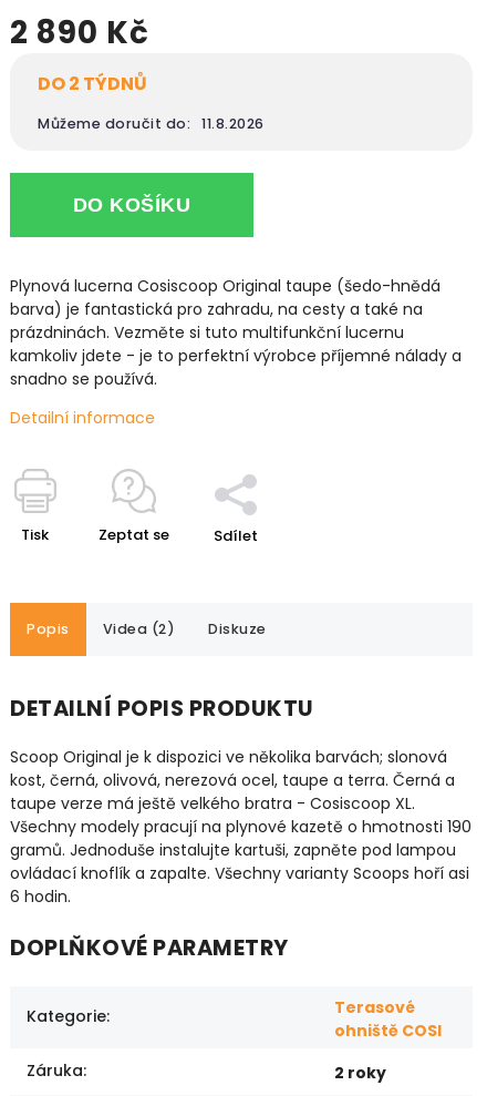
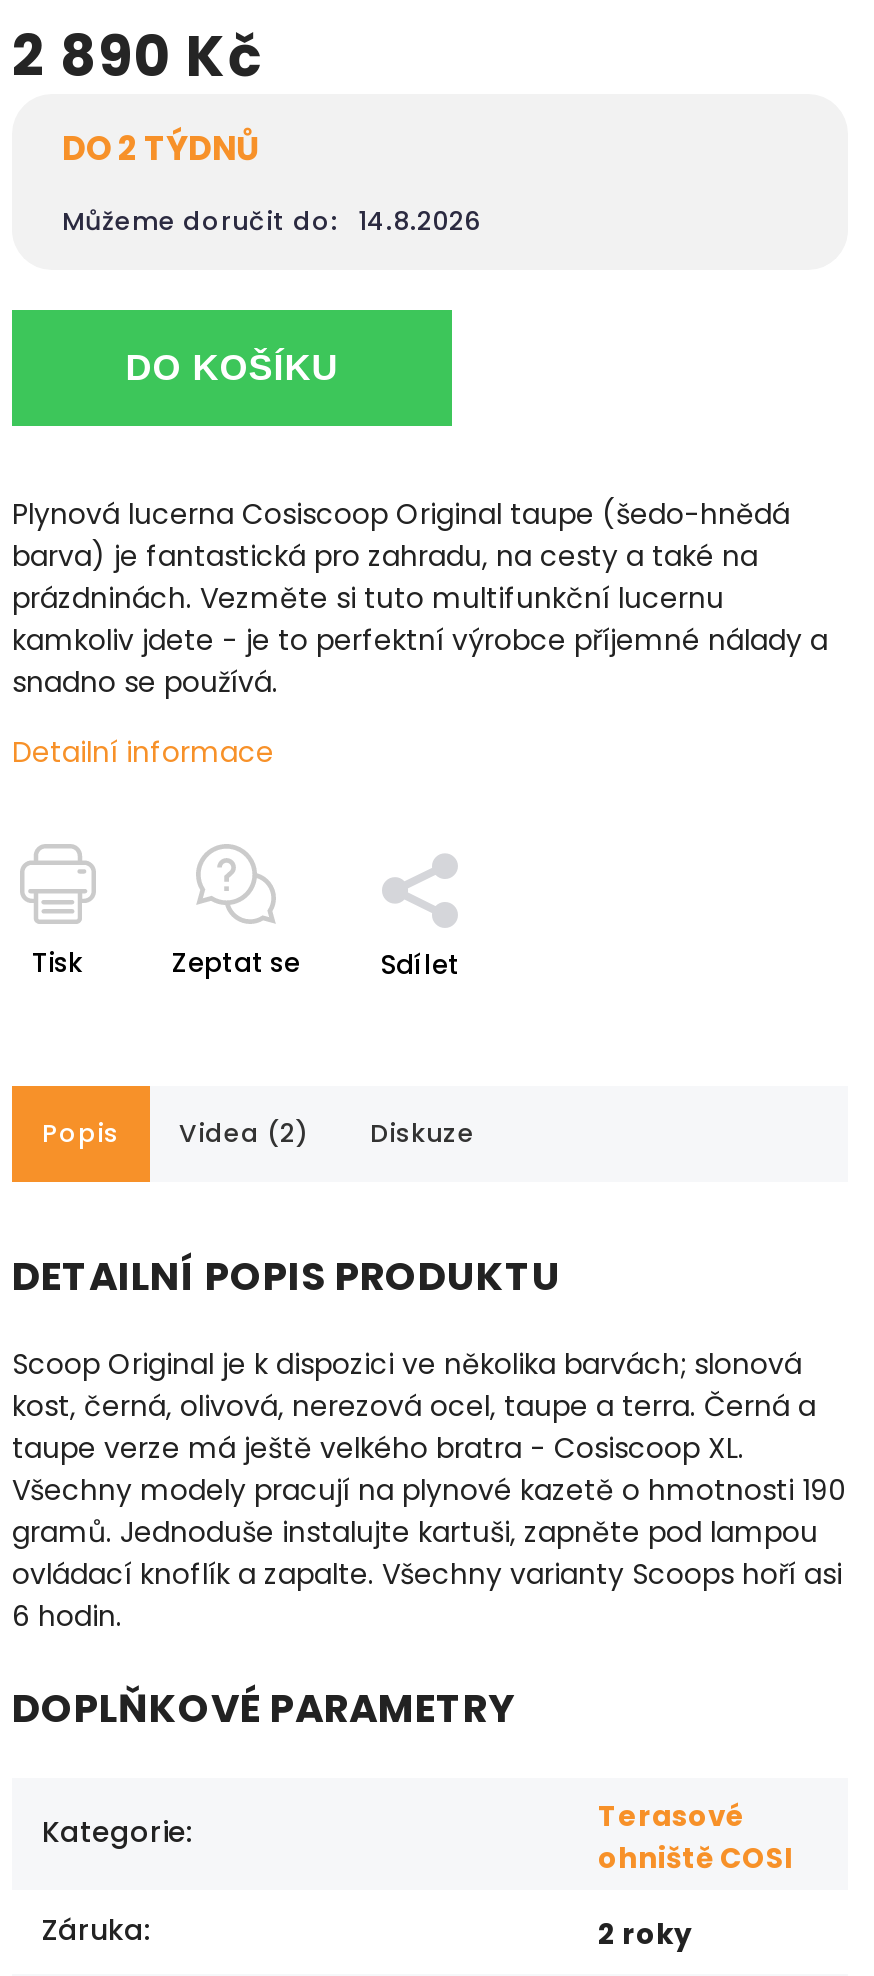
- Můžeme doručit do: 11.8.2026
+ Můžeme doručit do: 14.8.2026
